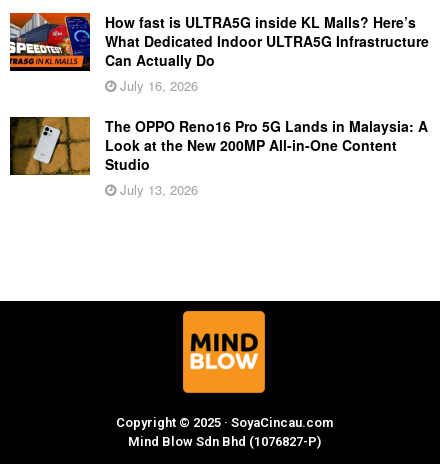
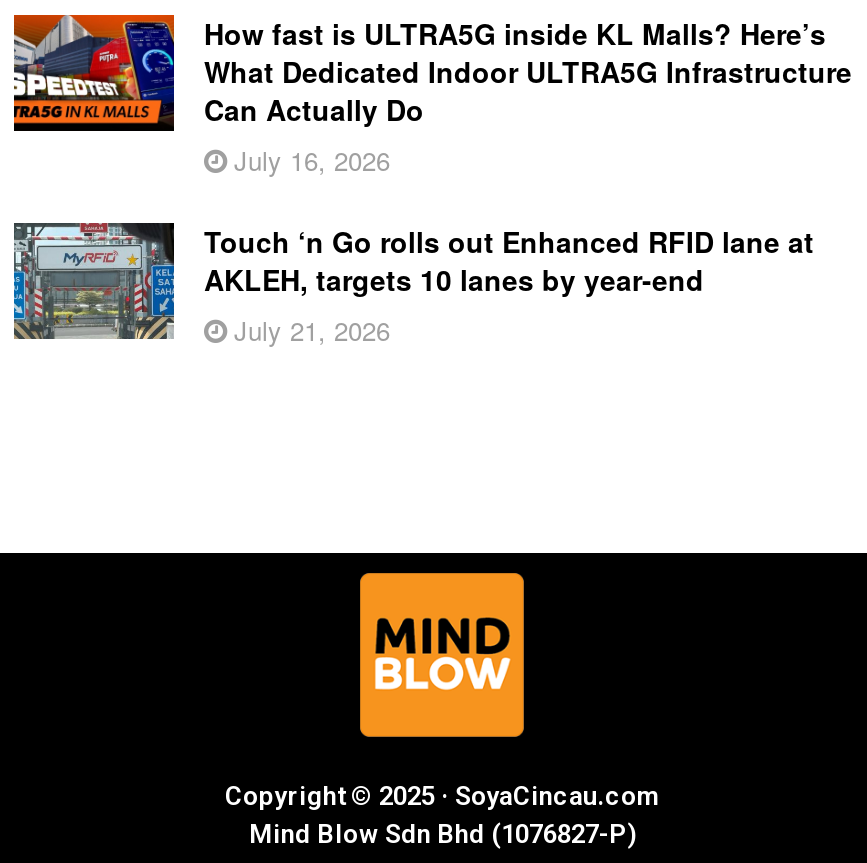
- [image]
- The OPPO Reno16 Pro 5G Lands in Malaysia: A
- Look at the New 200MP All-in-One Content
- Studio
- July 13, 2026
+ [image]
+ Touch ‘n Go rolls out Enhanced RFID lane at
+ AKLEH, targets 10 lanes by year-end
+ July 21, 2026
